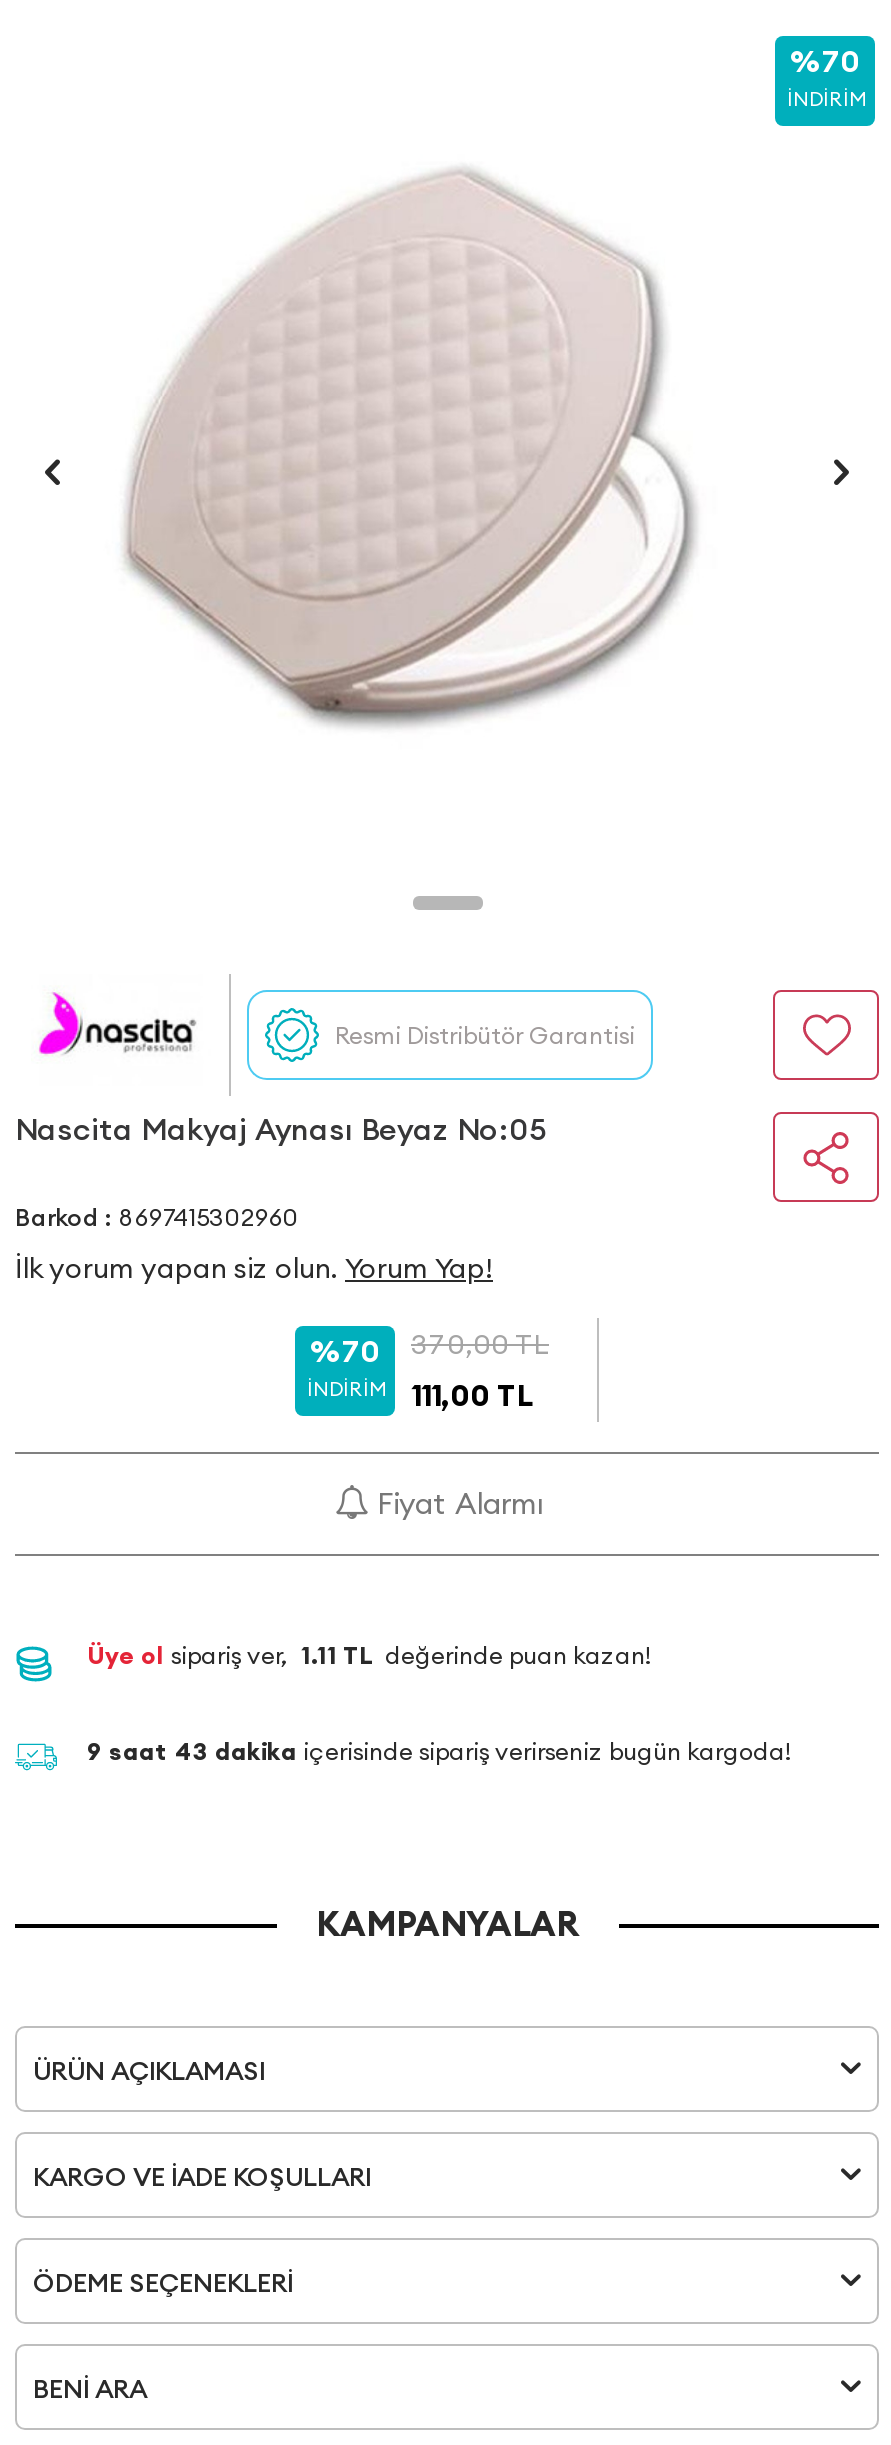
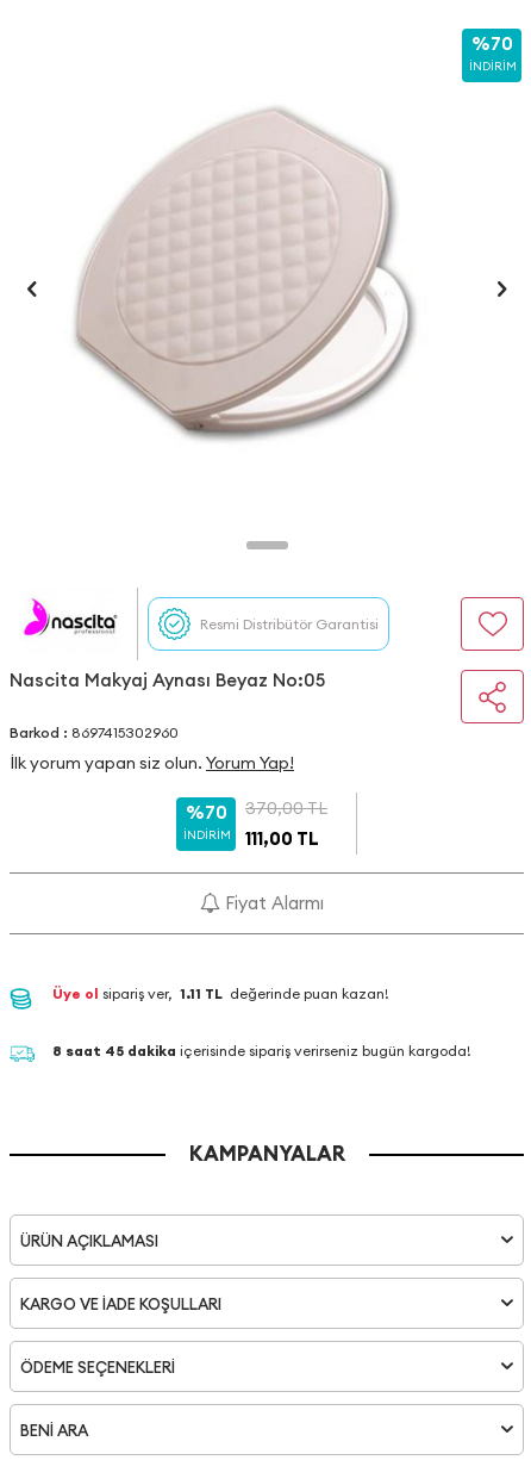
- 9 saat 43 dakika içerisinde sipariş verirseniz bugün kargoda!
+ 8 saat 45 dakika içerisinde sipariş verirseniz bugün kargoda!
